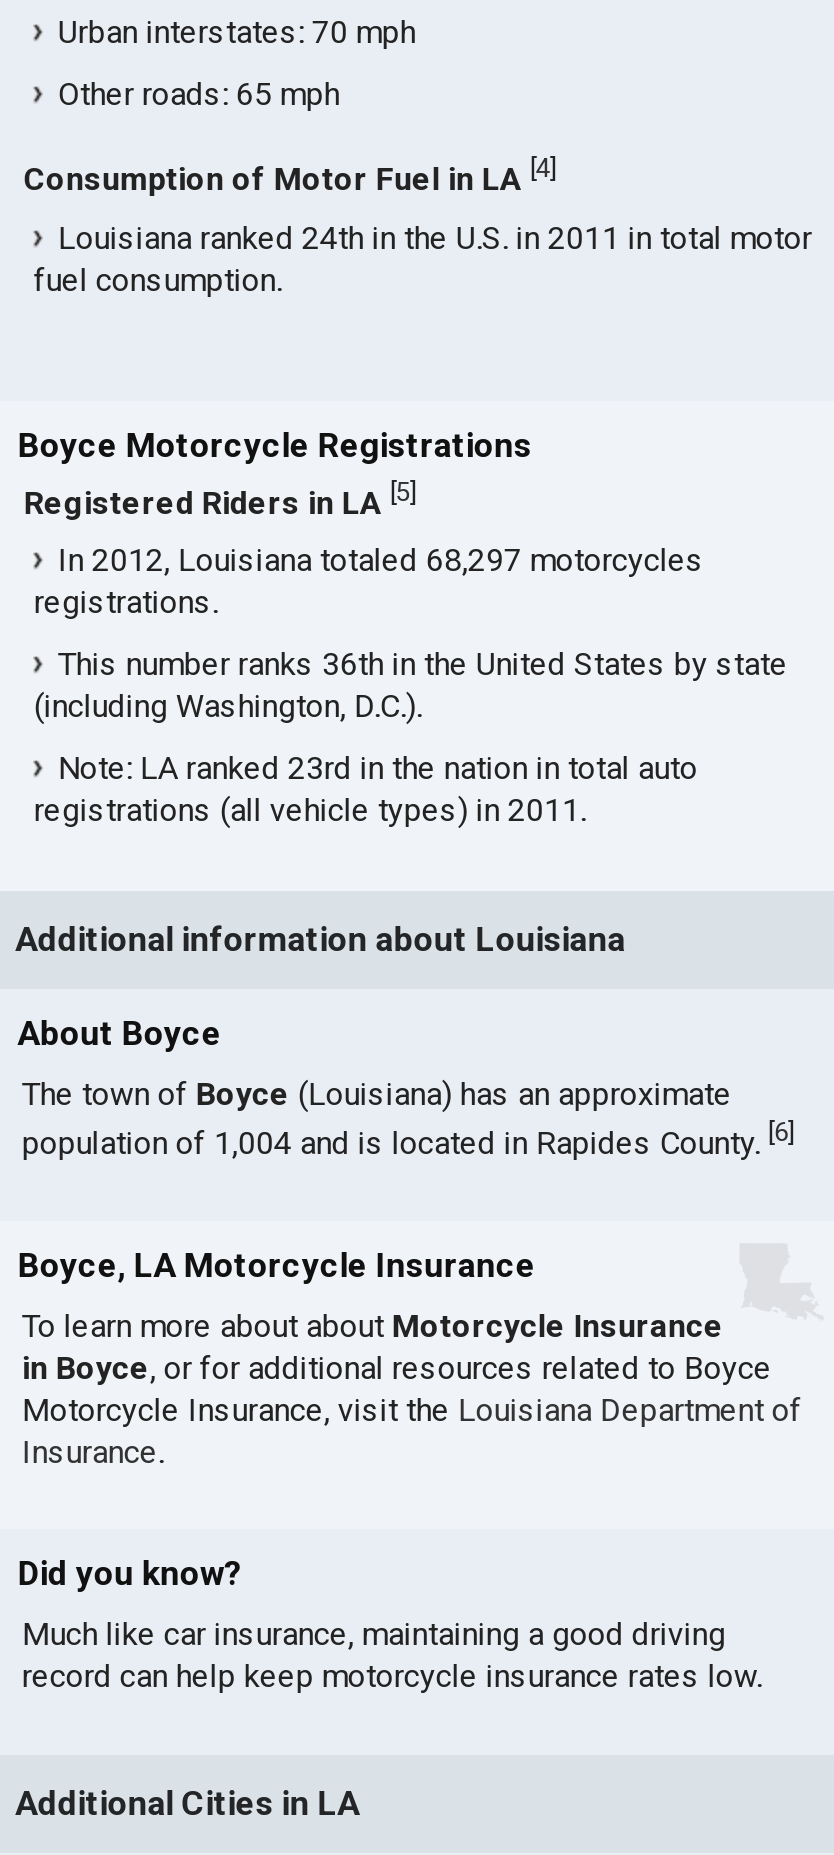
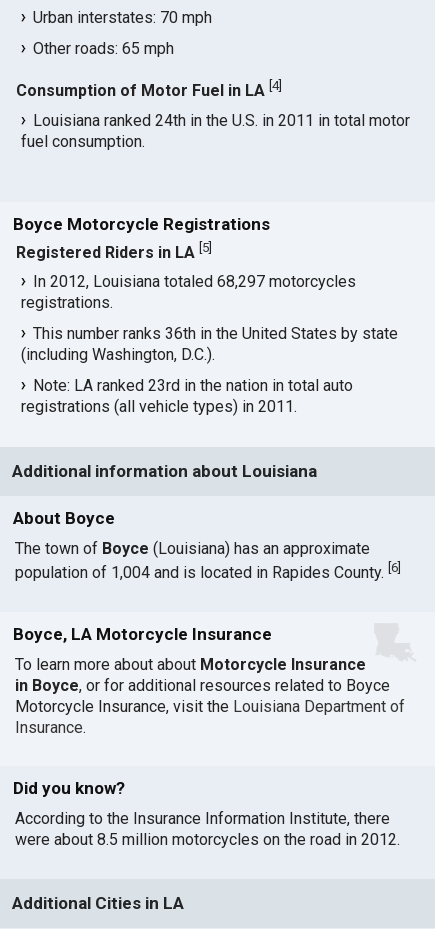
- Much like car insurance, maintaining a good driving
- record can help keep motorcycle insurance rates low.
+ According to the Insurance Information Institute, there
+ were about 8.5 million motorcycles on the road in 2012.
